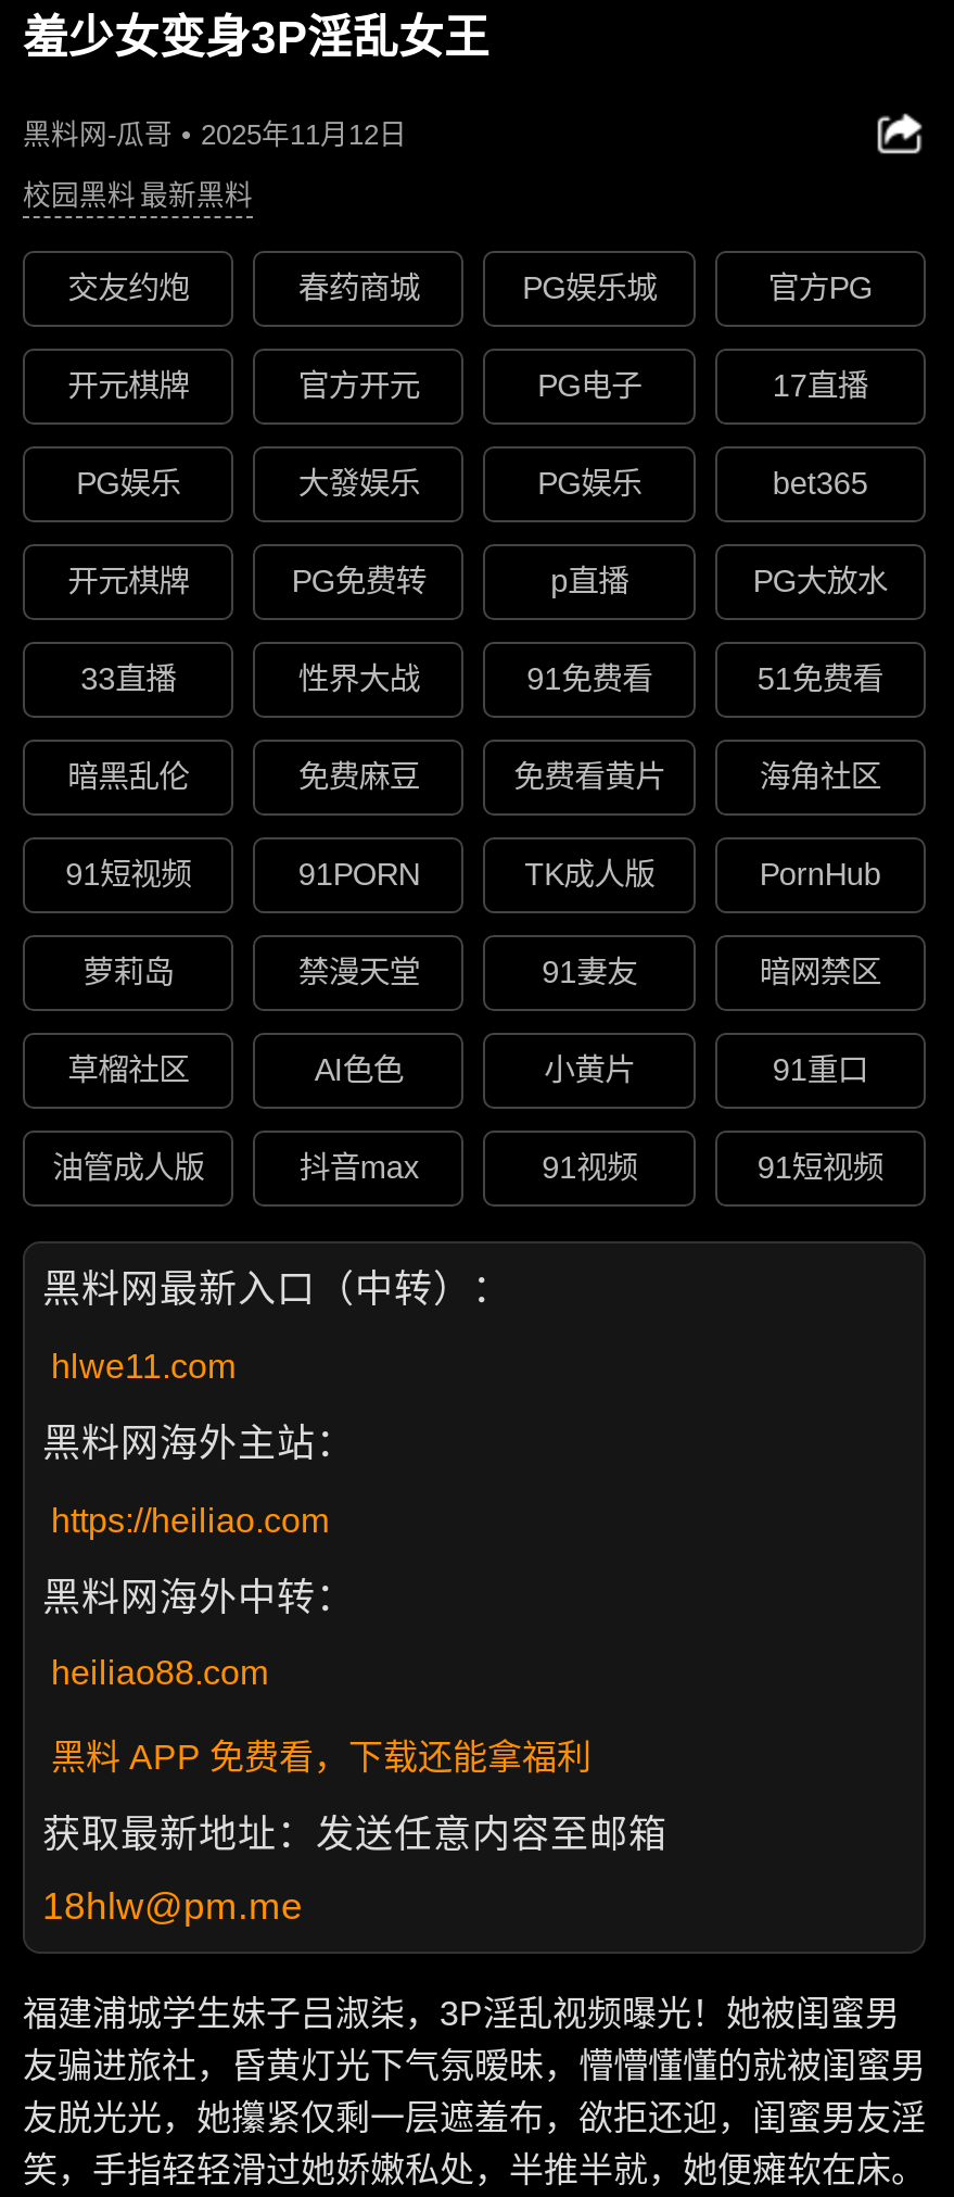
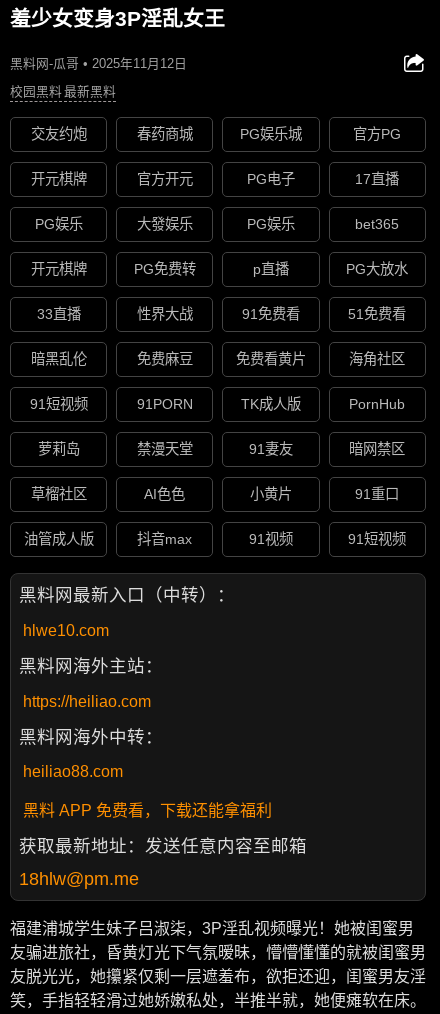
- hlwe11.com
+ hlwe10.com
